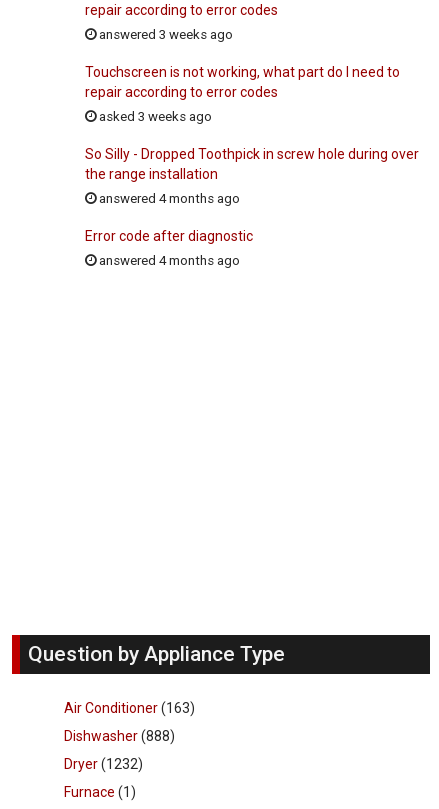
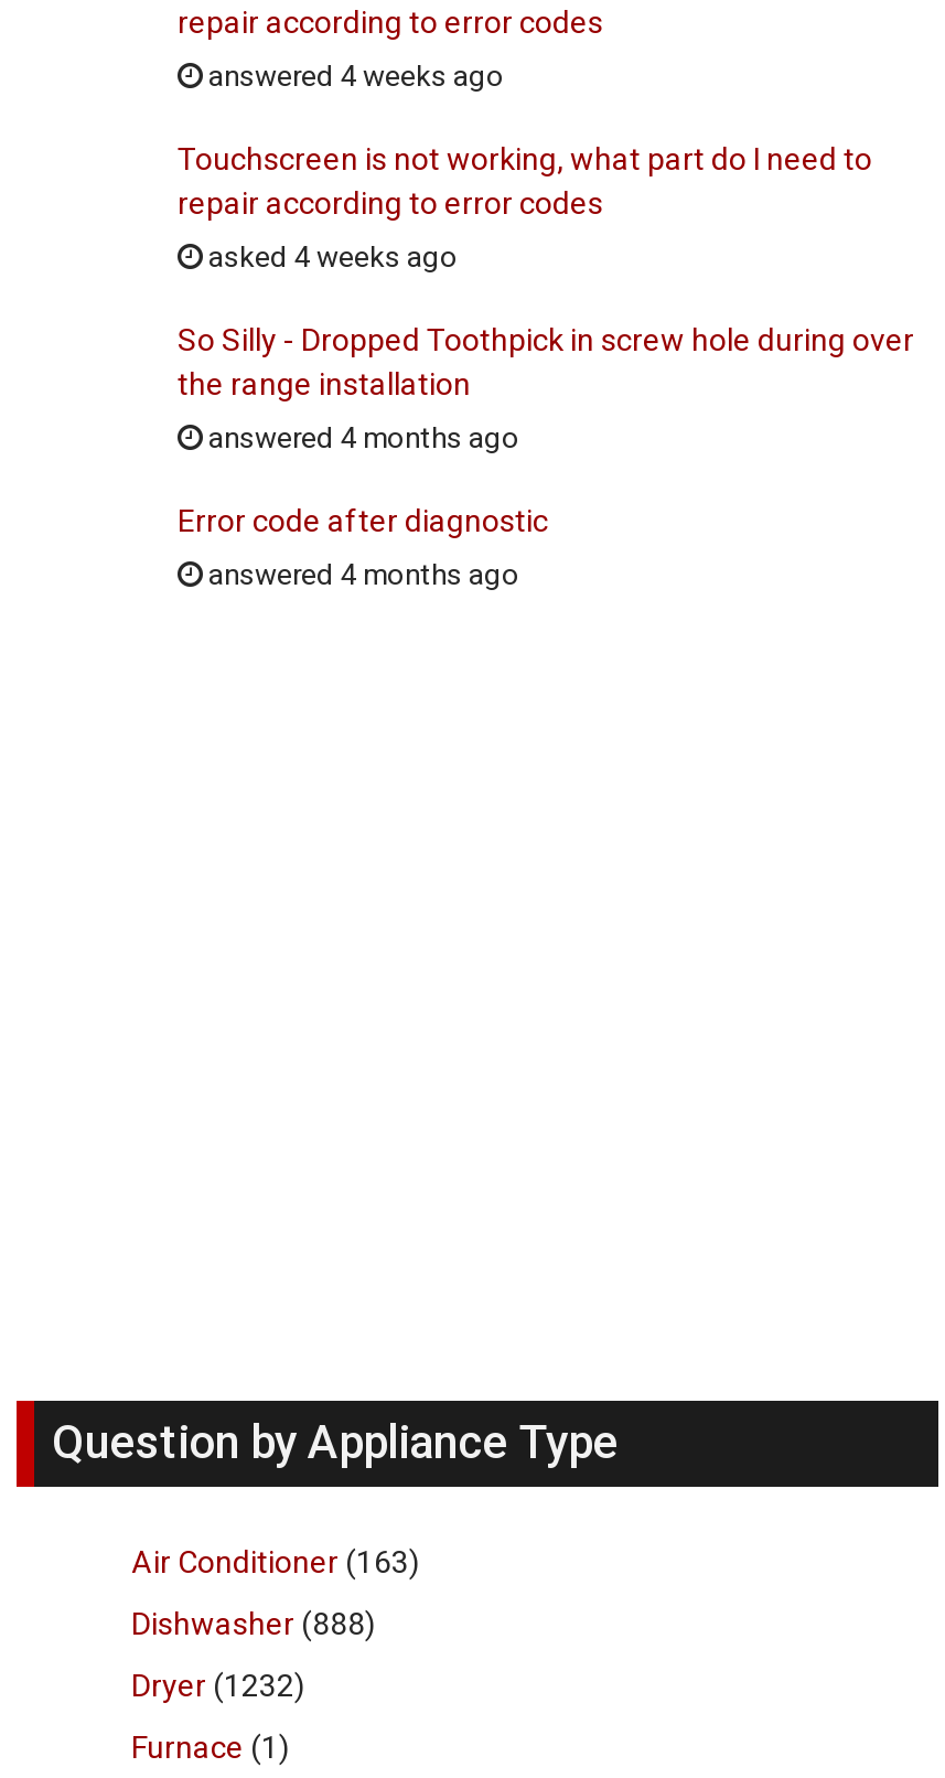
- answered 3 weeks ago
+ answered 4 weeks ago

- asked 3 weeks ago
+ asked 4 weeks ago
